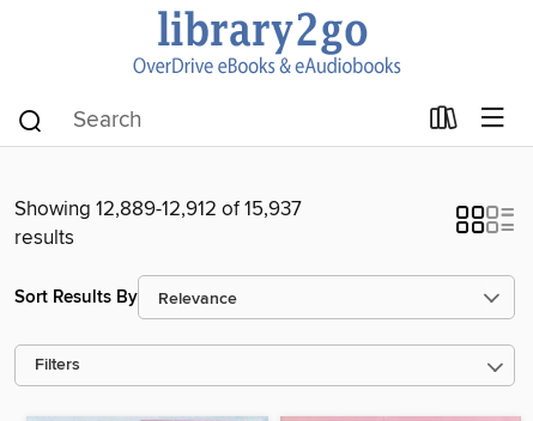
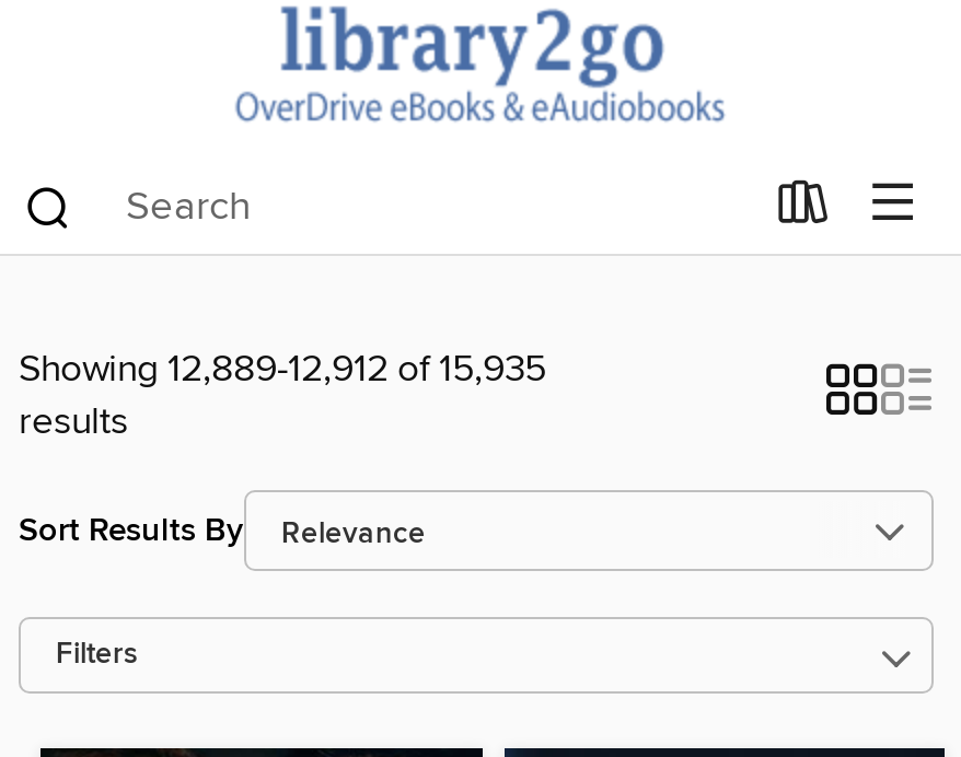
- Showing 12,889-12,912 of 15,937
+ Showing 12,889-12,912 of 15,935
